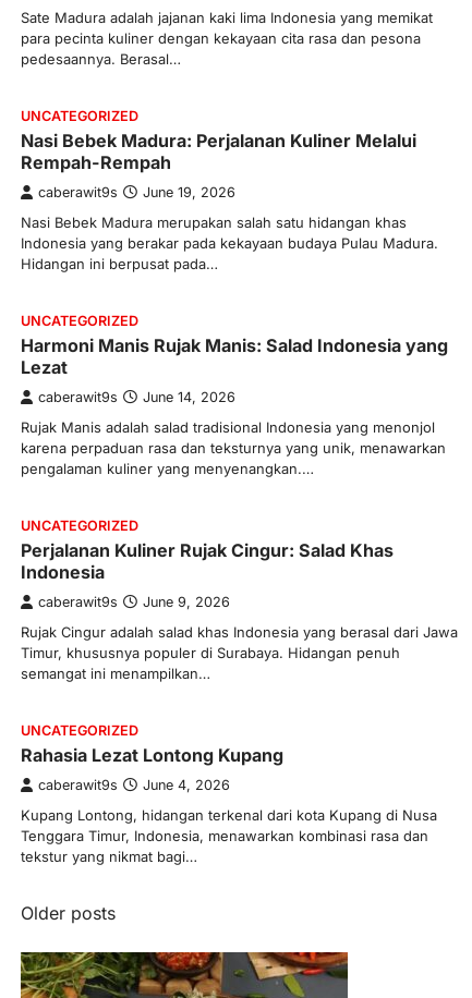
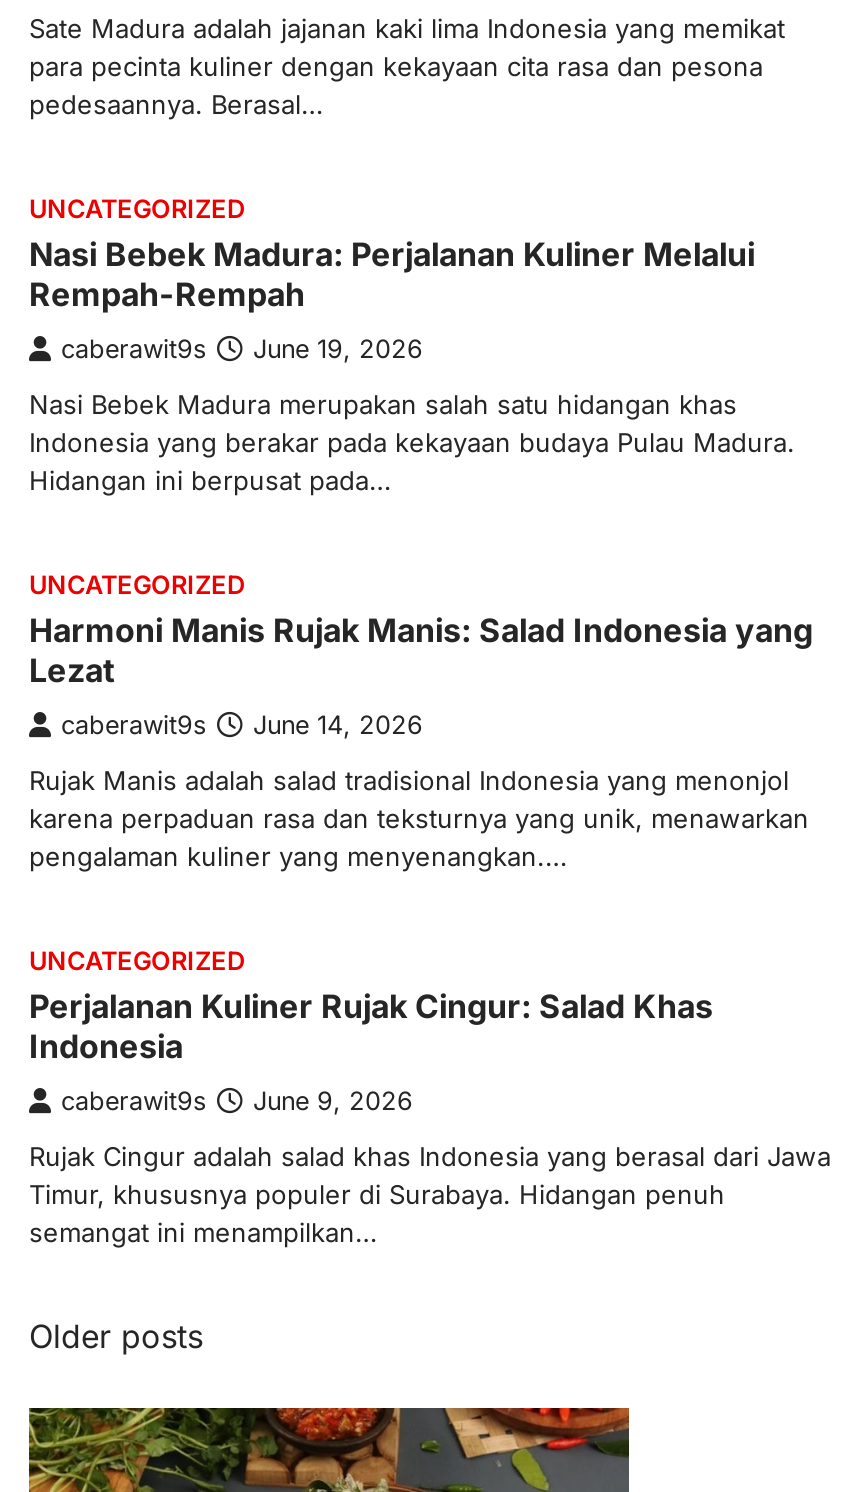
- UNCATEGORIZED
- Rahasia Lezat Lontong Kupang
- caberawit9s
- June 4, 2026
- Kupang Lontong, hidangan terkenal dari kota Kupang di Nusa
- Tenggara Timur, Indonesia, menawarkan kombinasi rasa dan
- tekstur yang nikmat bagi…
